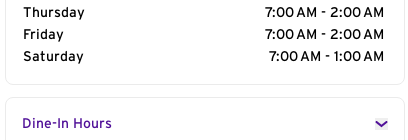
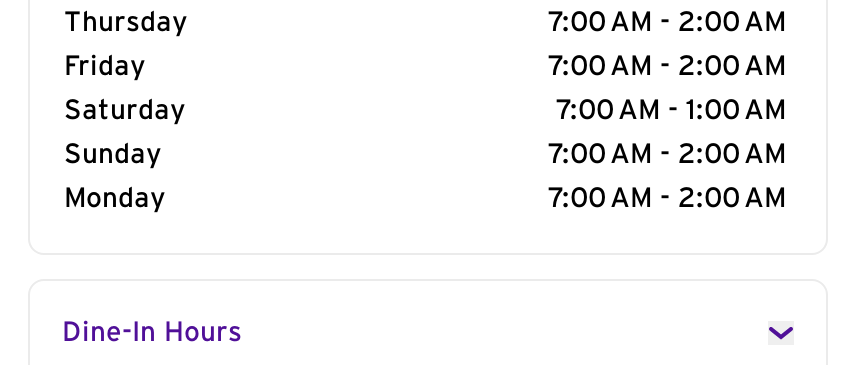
+ Sunday
+ 7:00 AM - 2:00 AM
+ Monday
+ 7:00 AM - 2:00 AM
